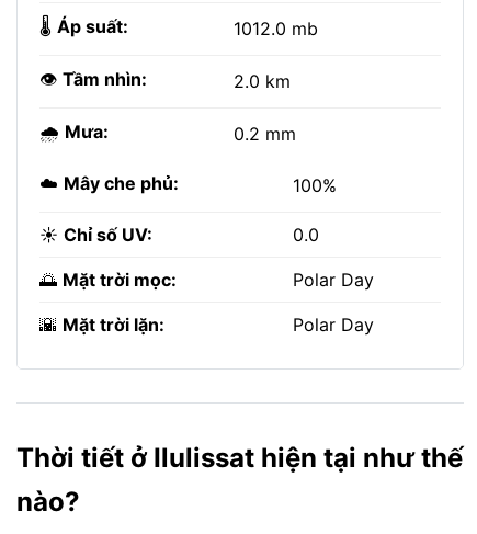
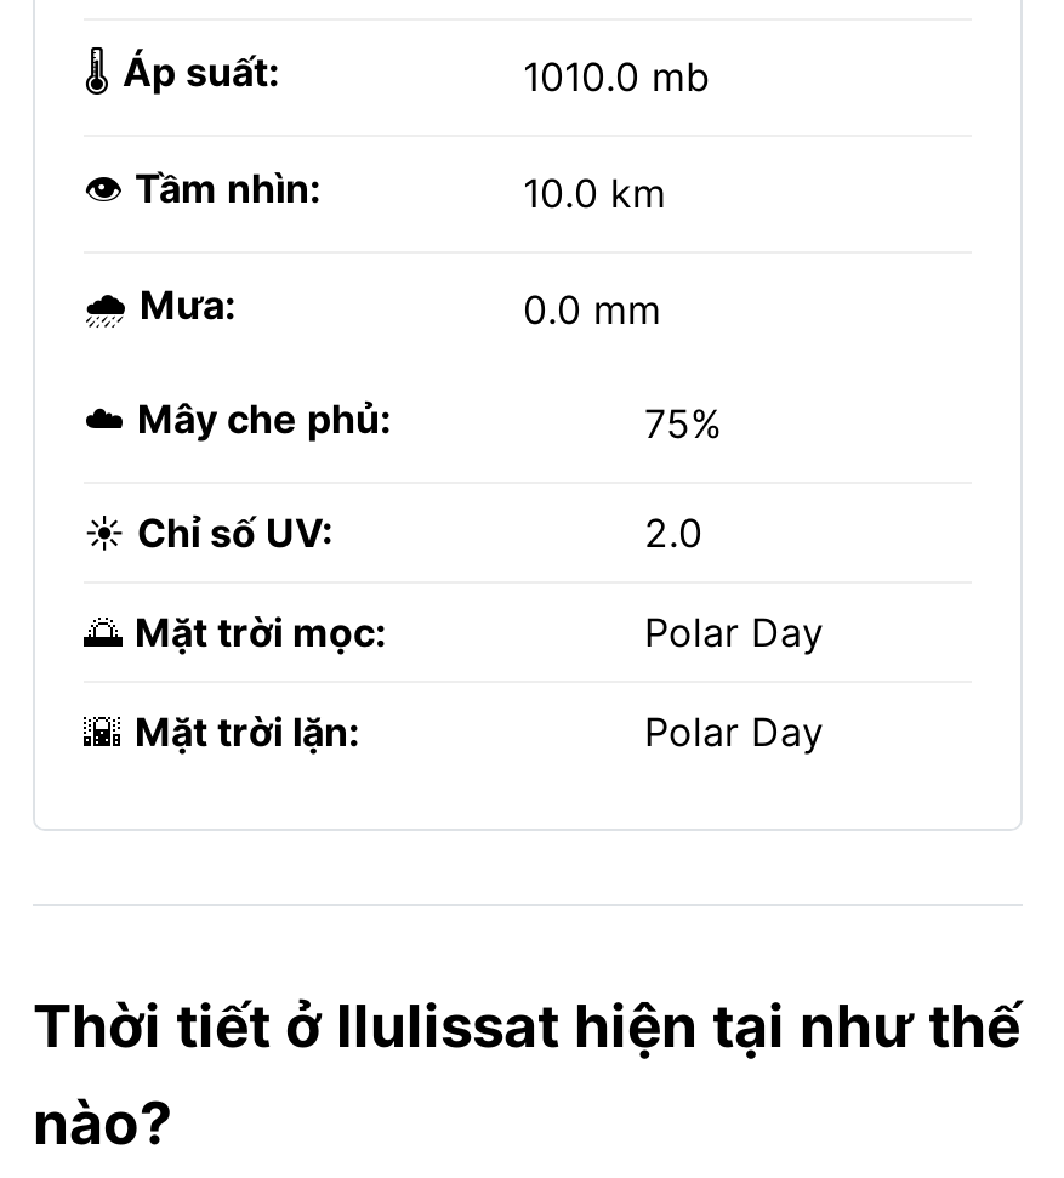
- 1012.0 mb
+ 1010.0 mb

- 2.0 km
+ 10.0 km

- 0.2 mm
+ 0.0 mm

- 100%
+ 75%

- 0.0
+ 2.0
